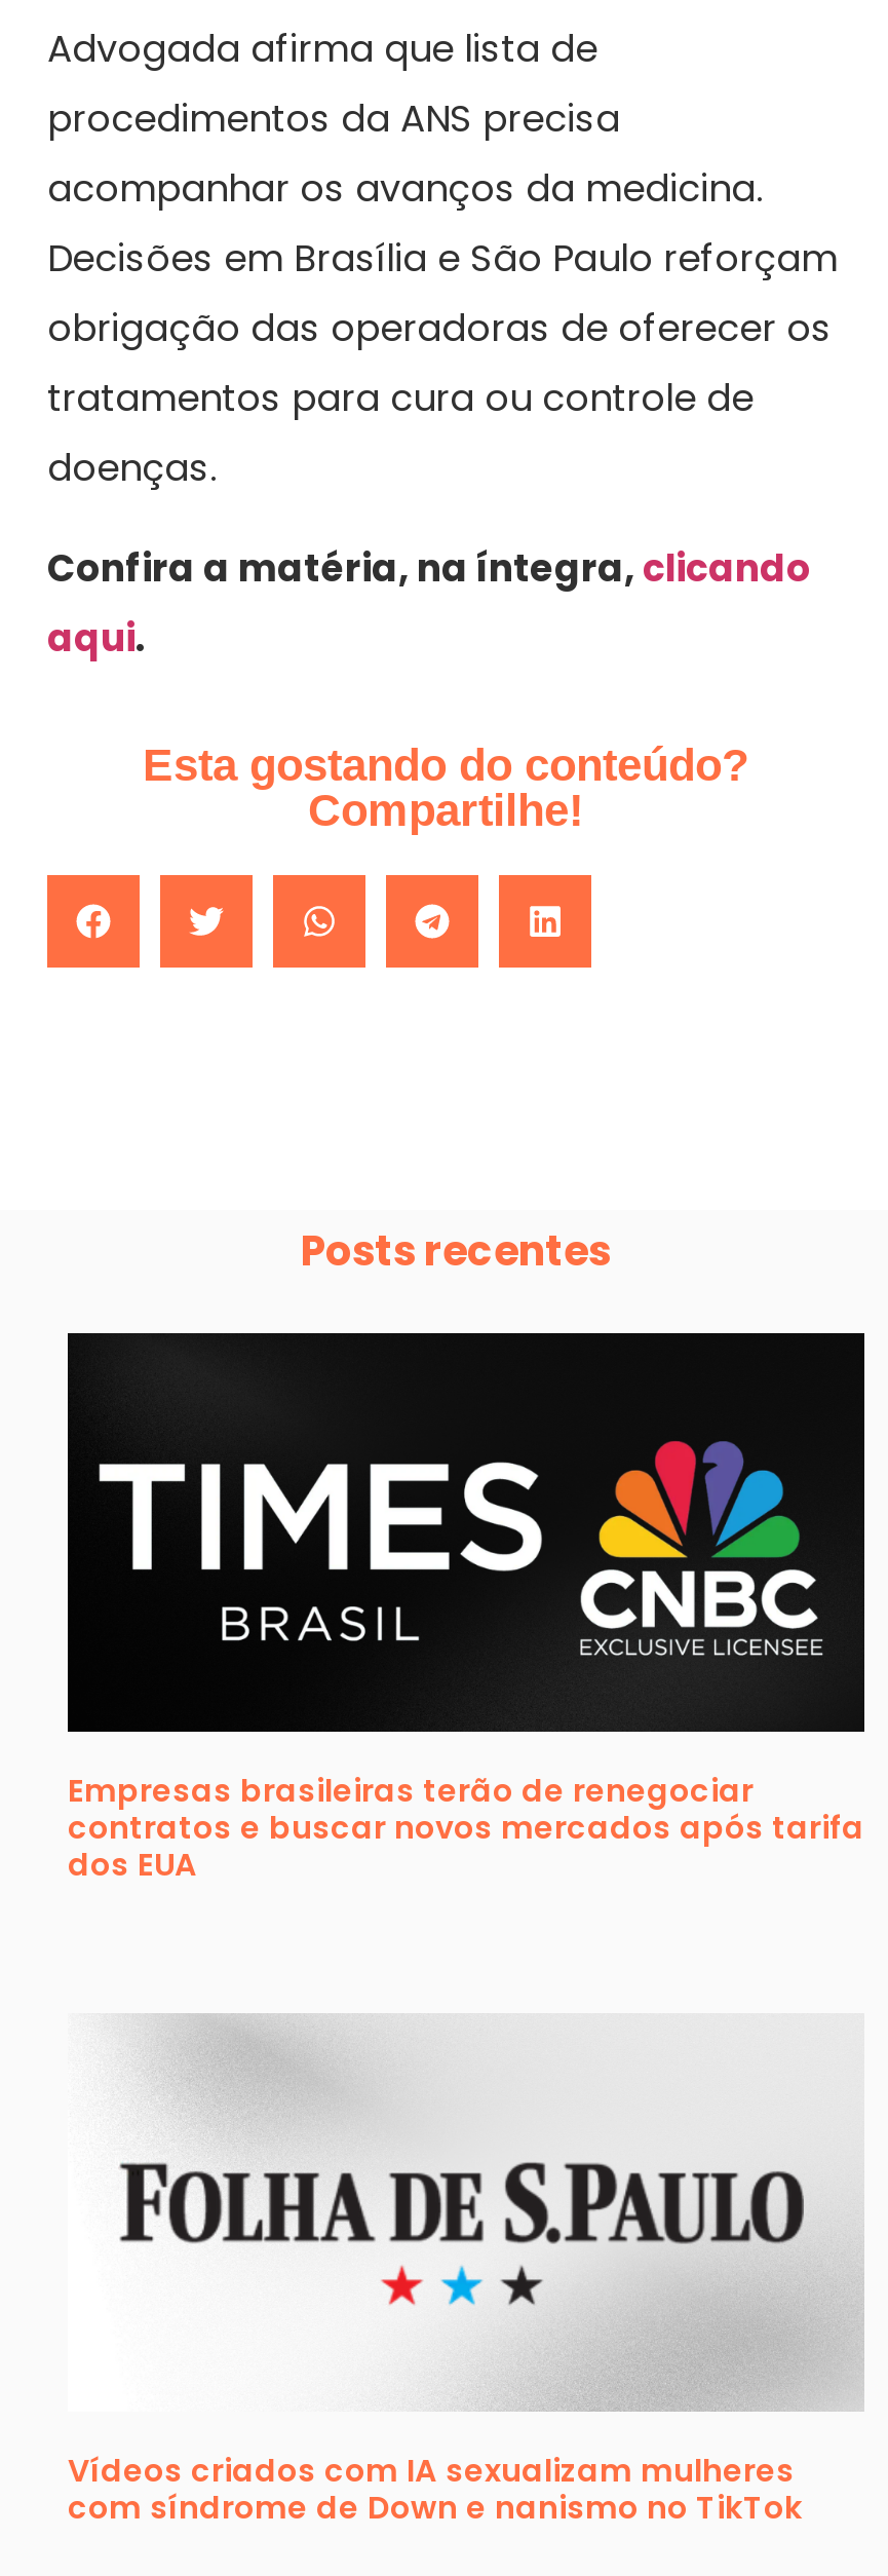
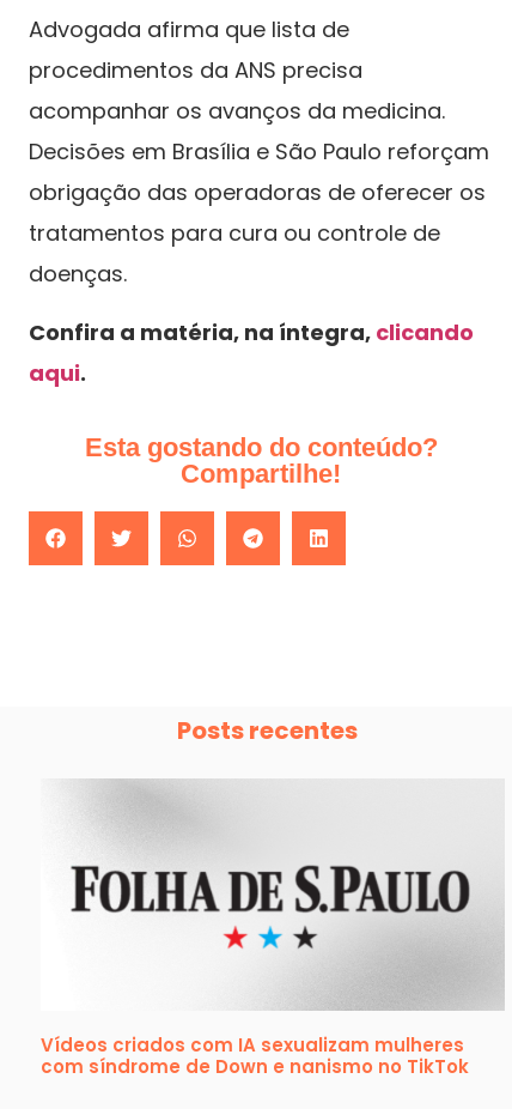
- [image]
- Empresas brasileiras terão de renegociar
- contratos e buscar novos mercados após tarifa
- dos EUA
